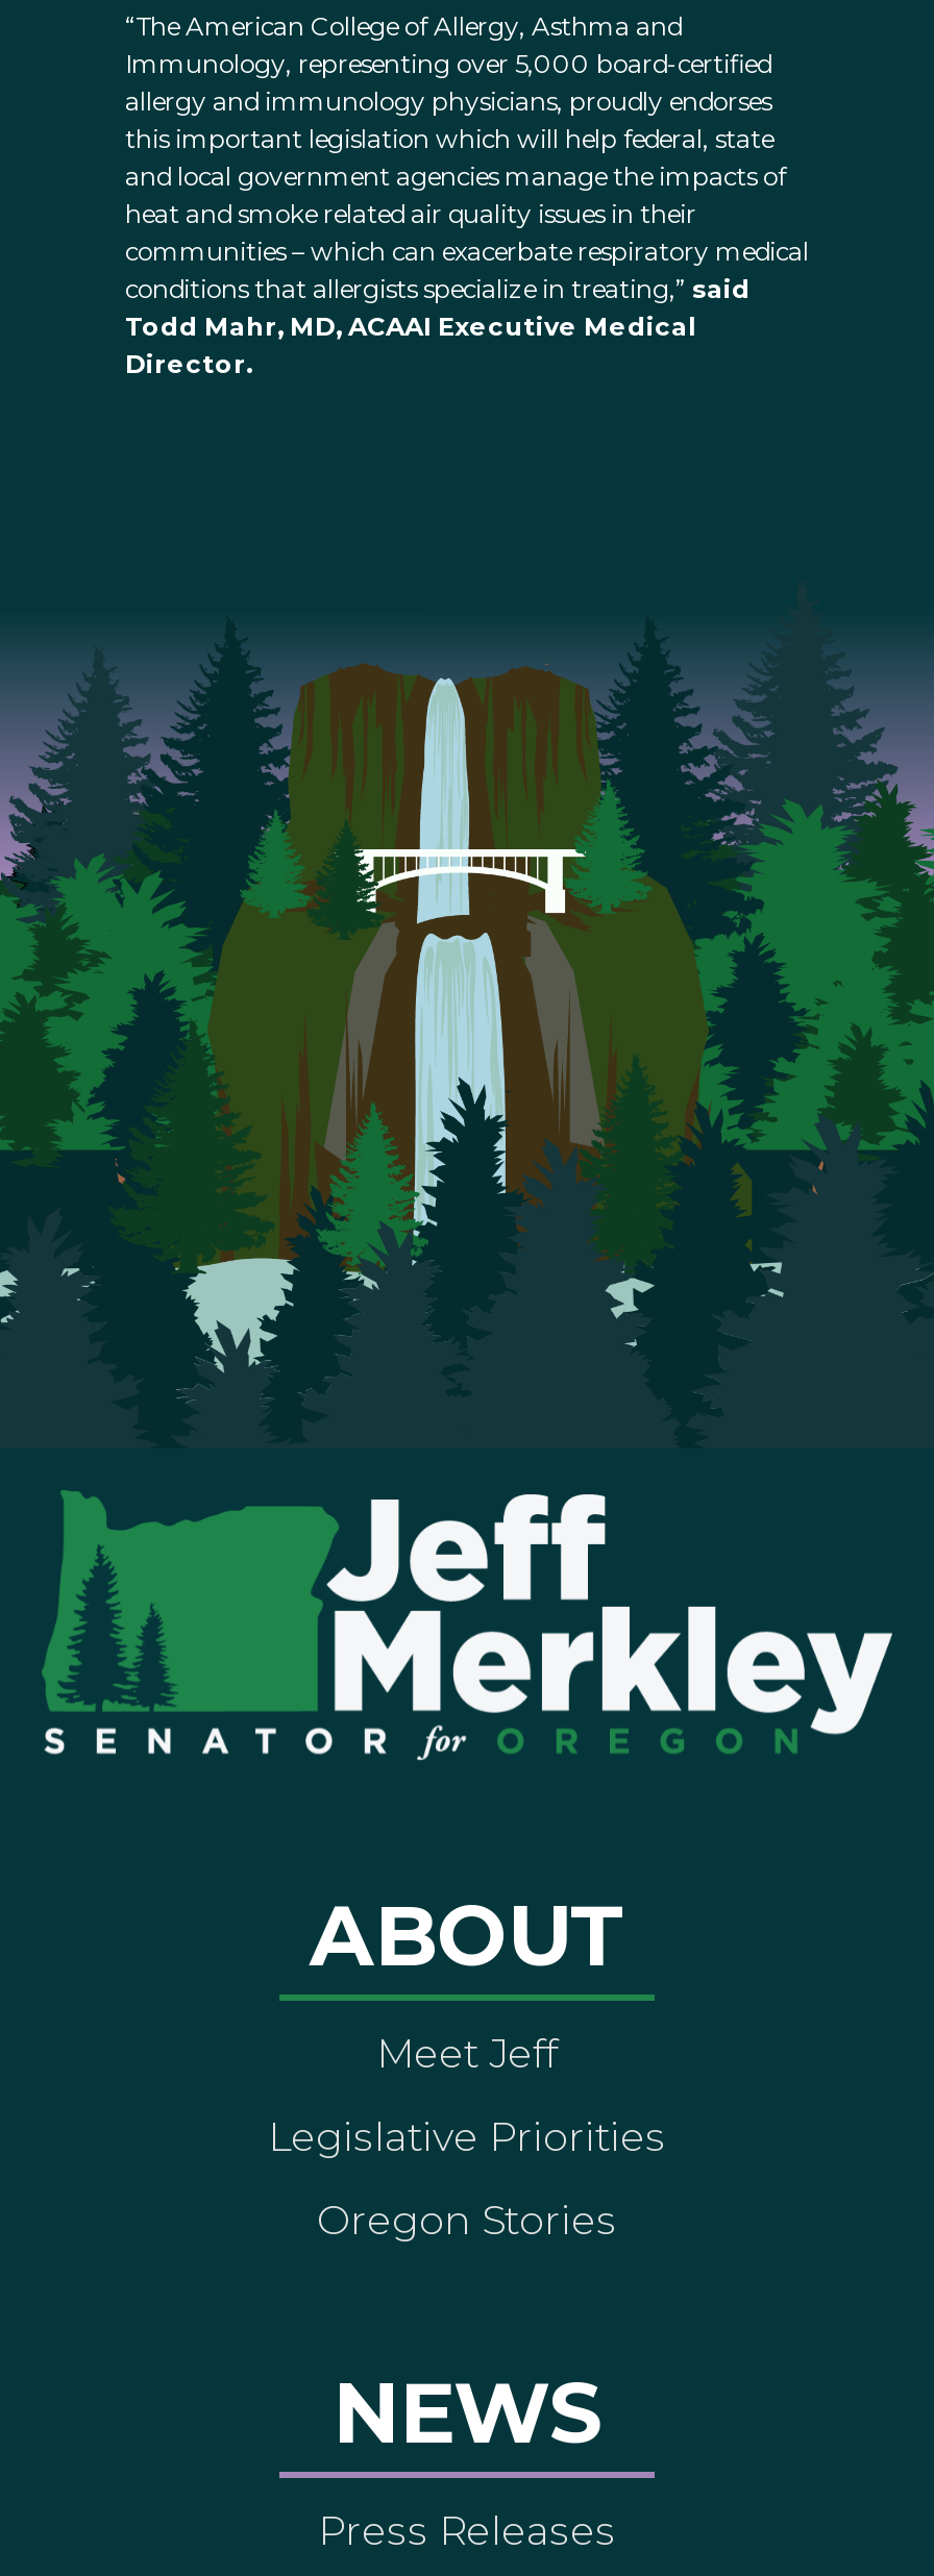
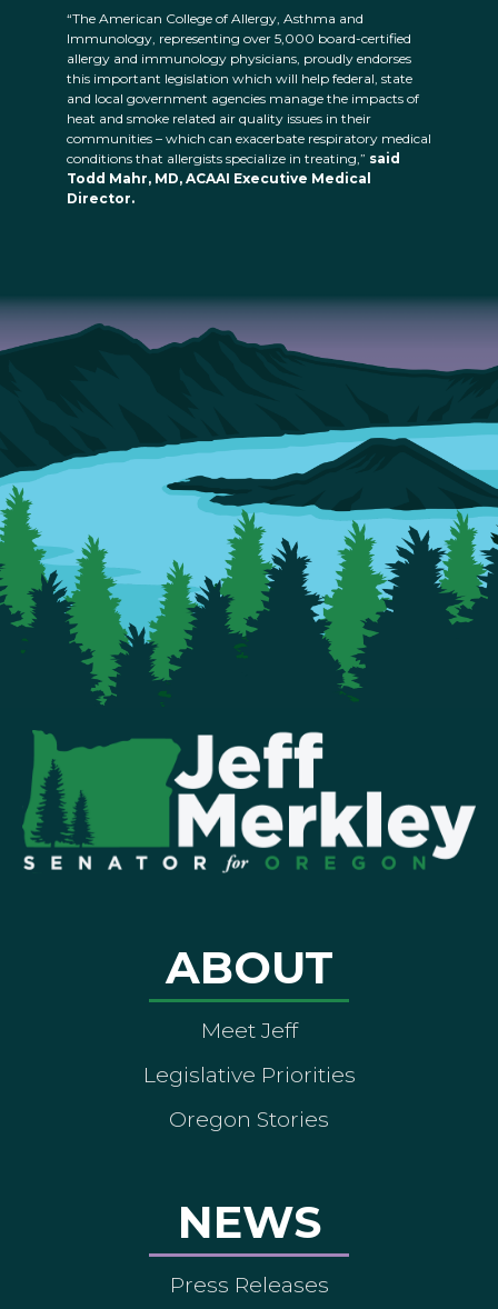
- [image]
+ [image]
